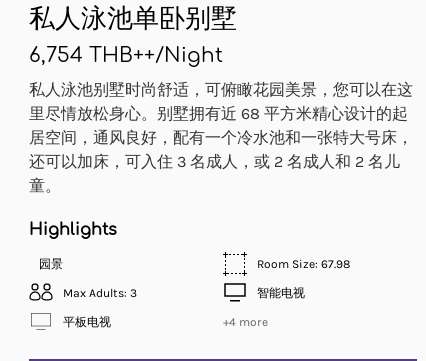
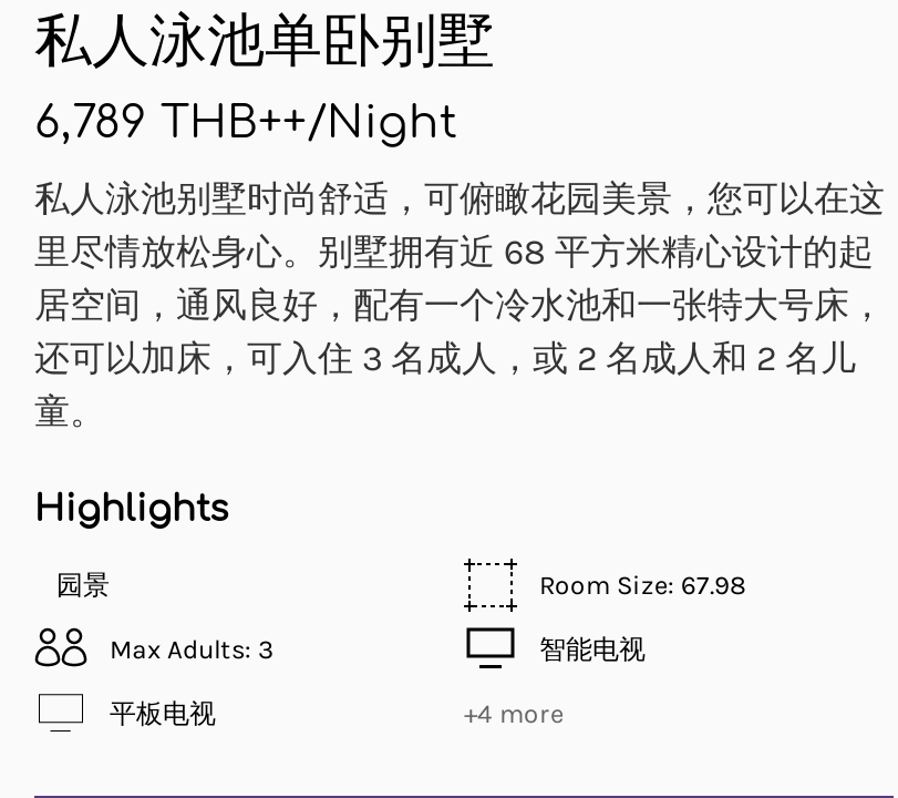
- 6,754 THB++/Night
+ 6,789 THB++/Night
